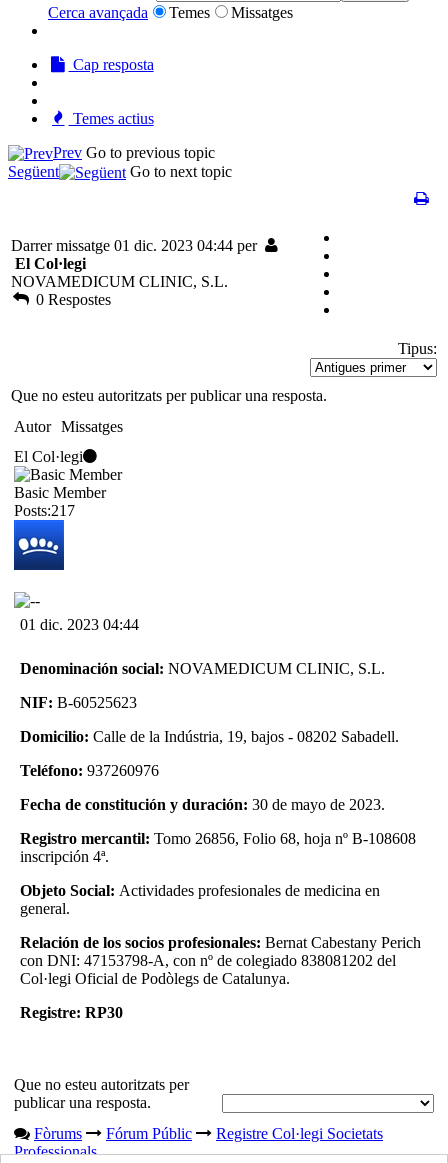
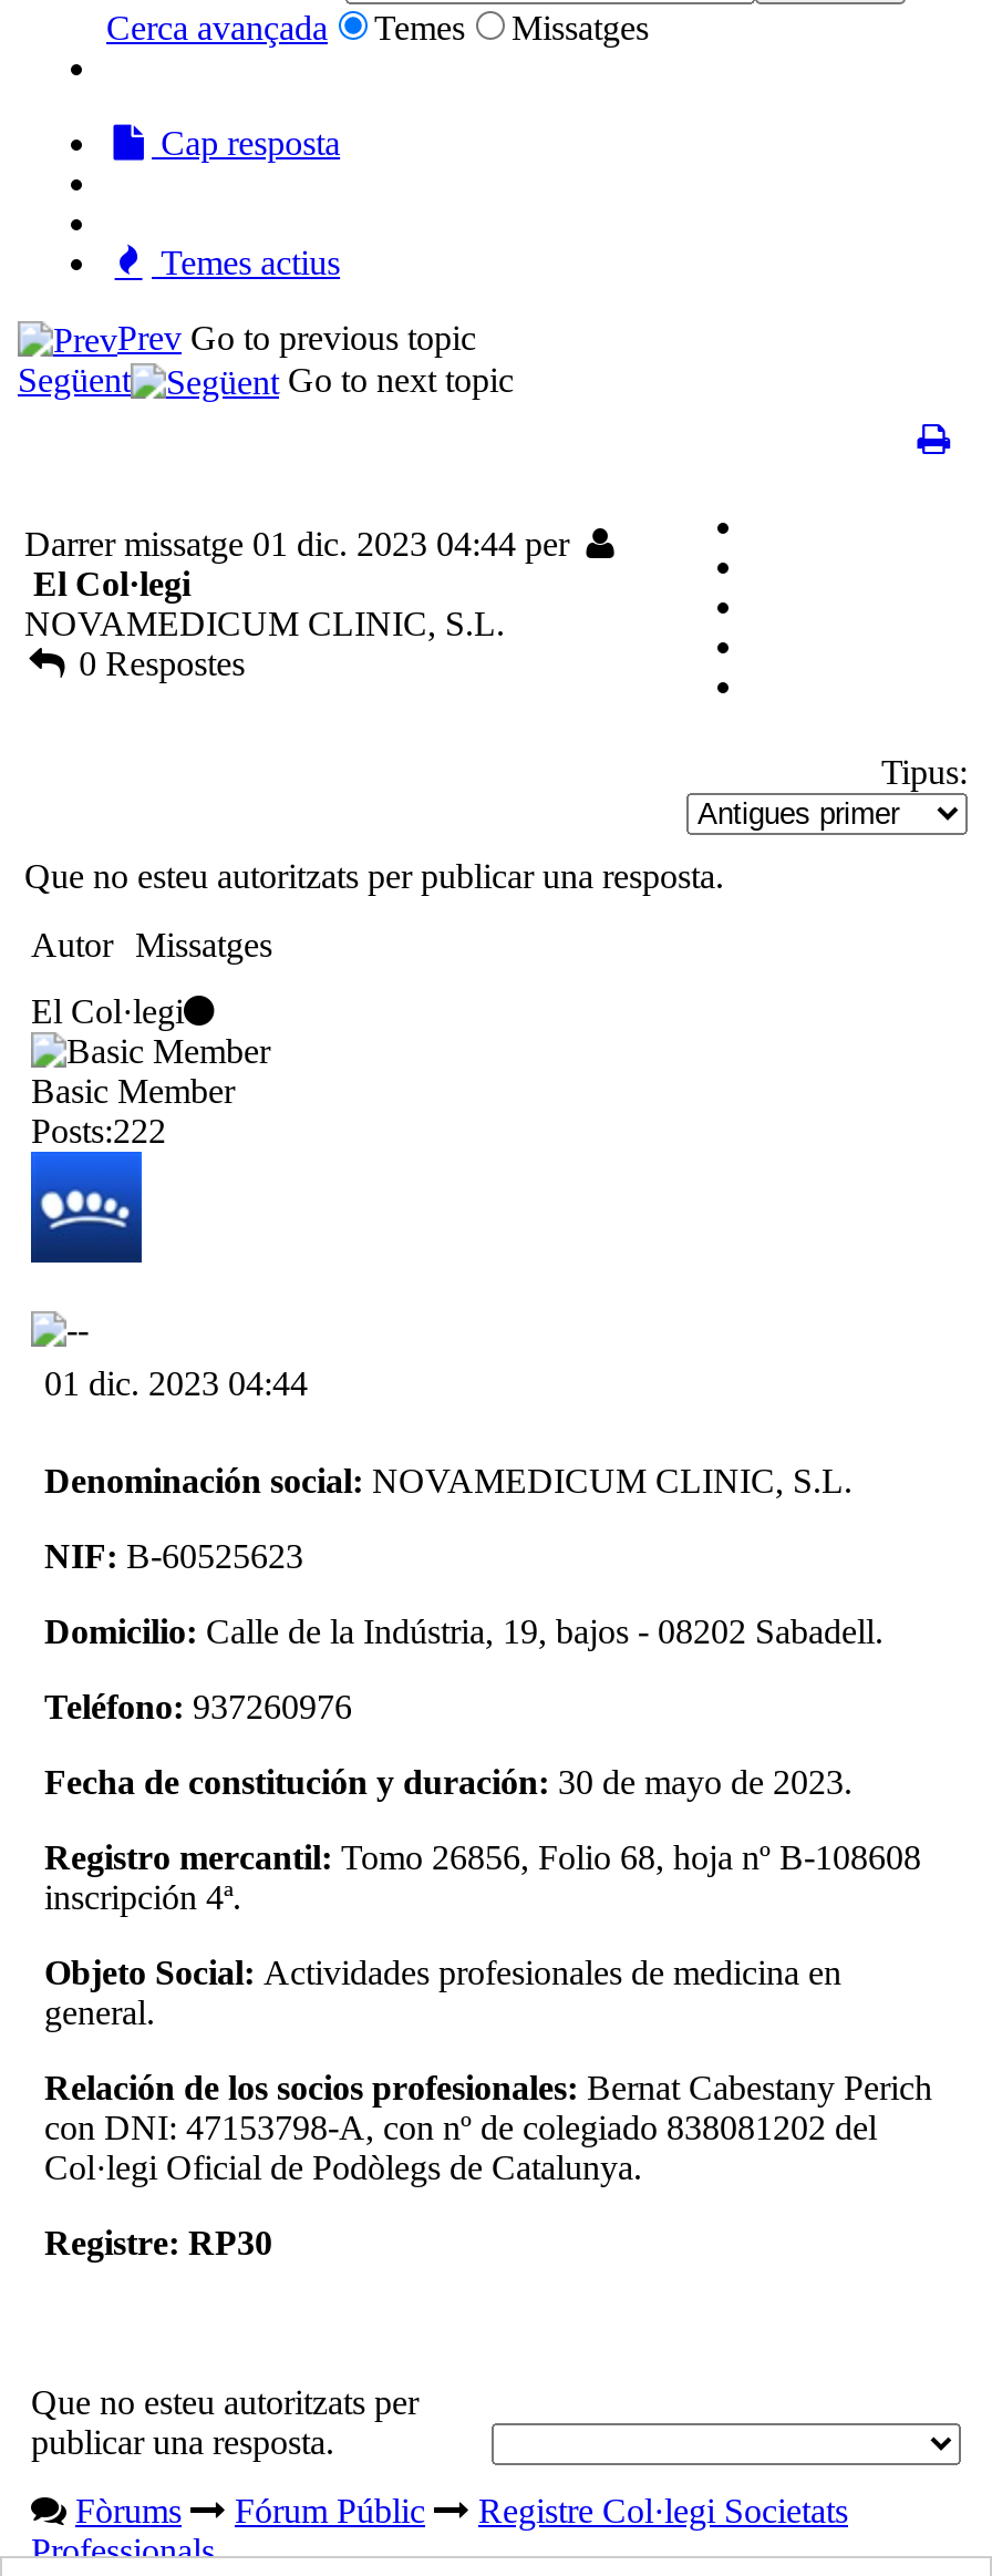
- Posts:217
+ Posts:222
